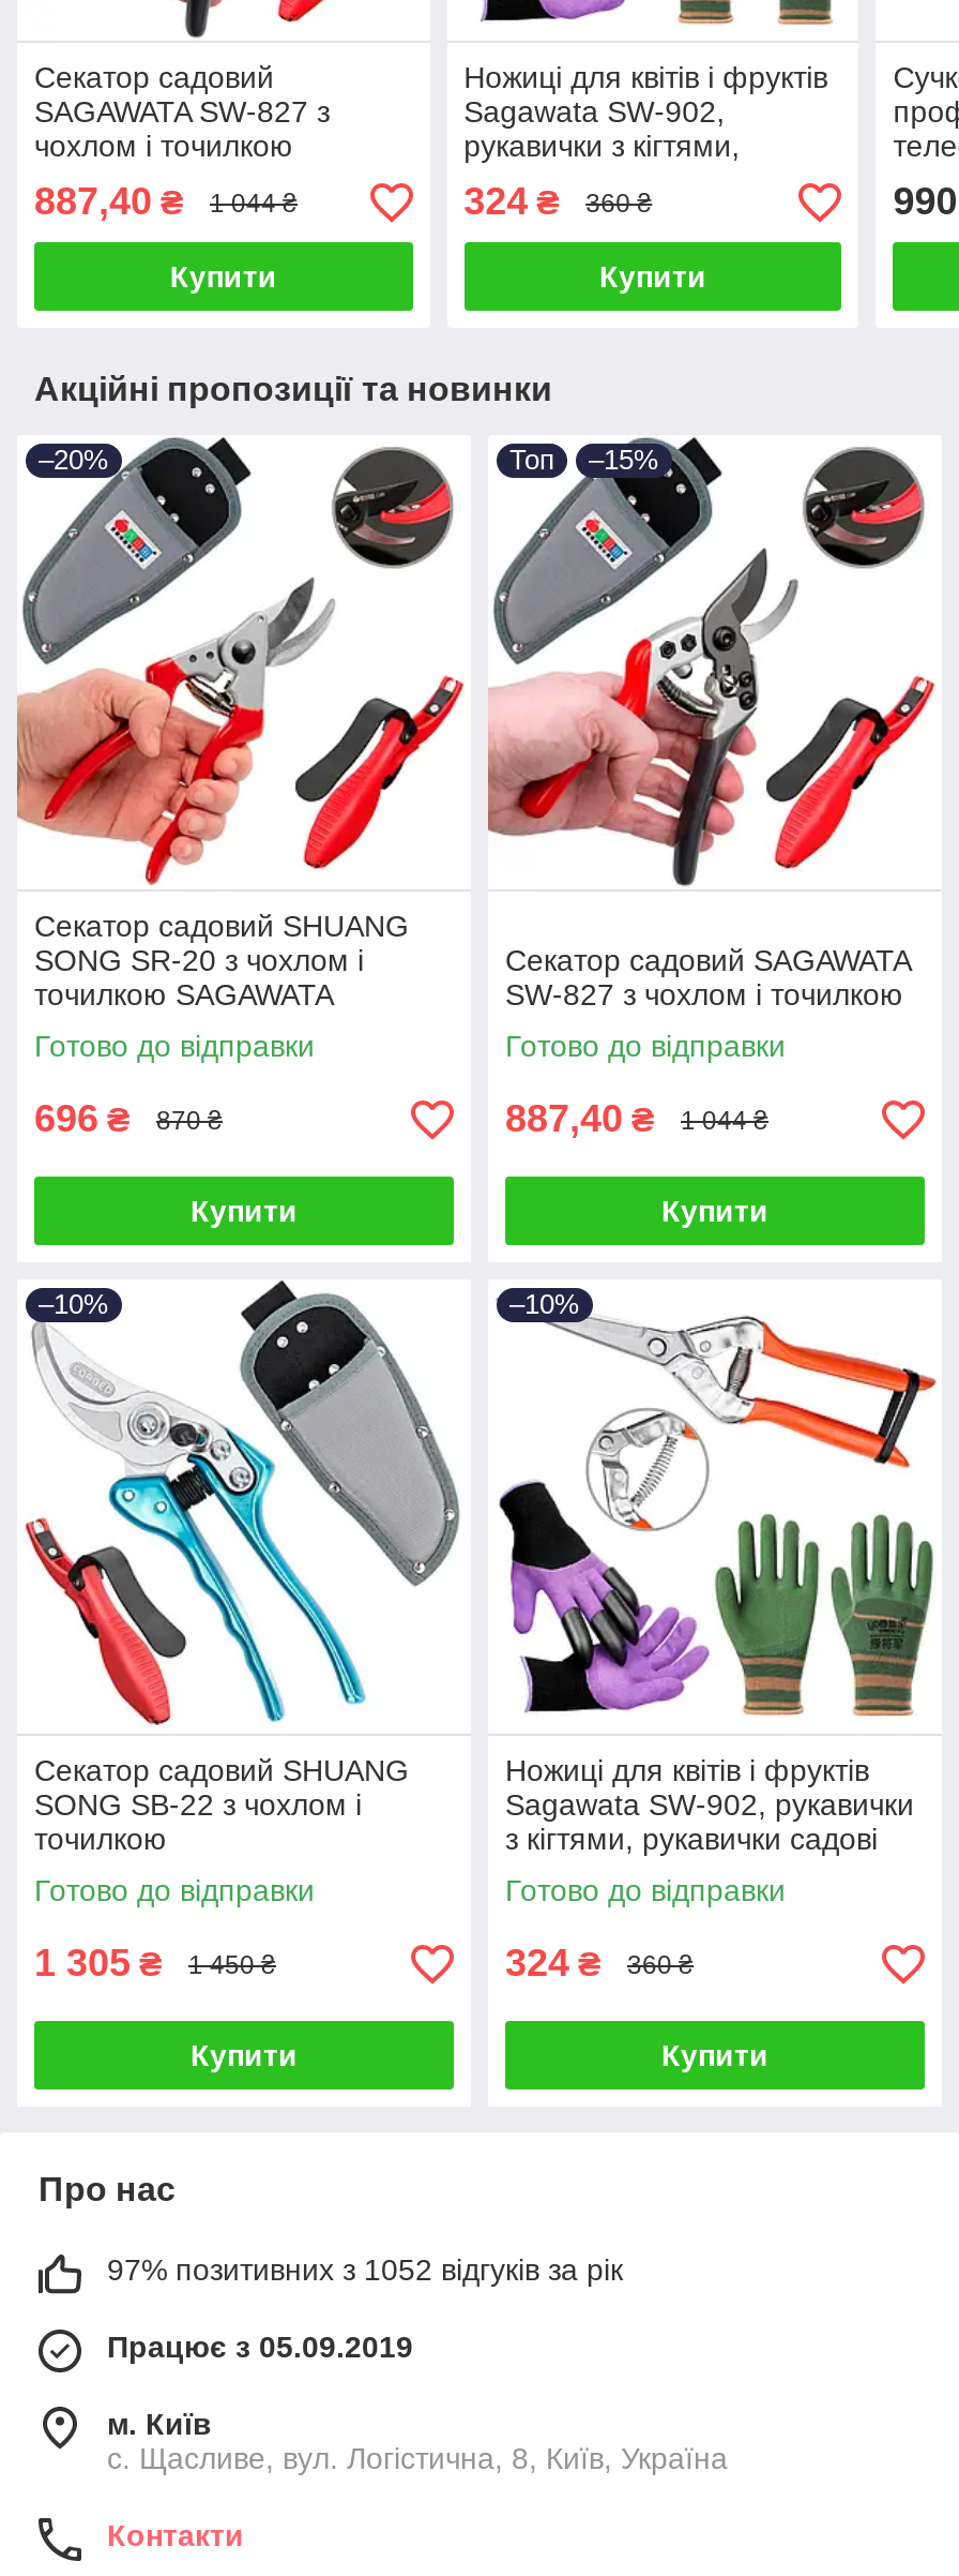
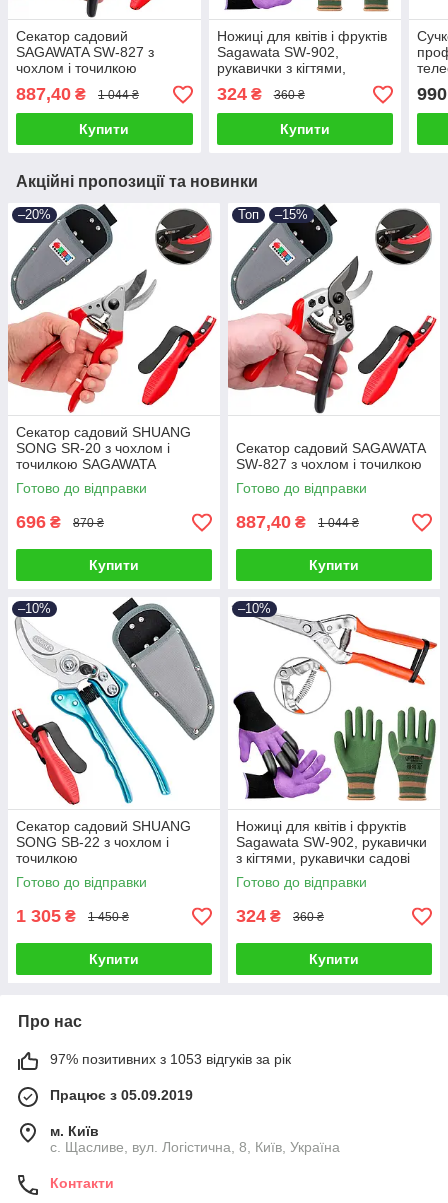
- 97% позитивних з 1052 відгуків за рік
+ 97% позитивних з 1053 відгуків за рік
